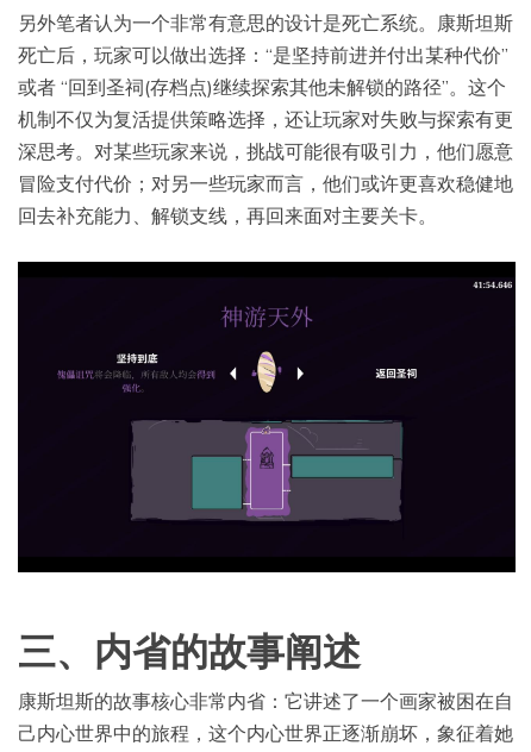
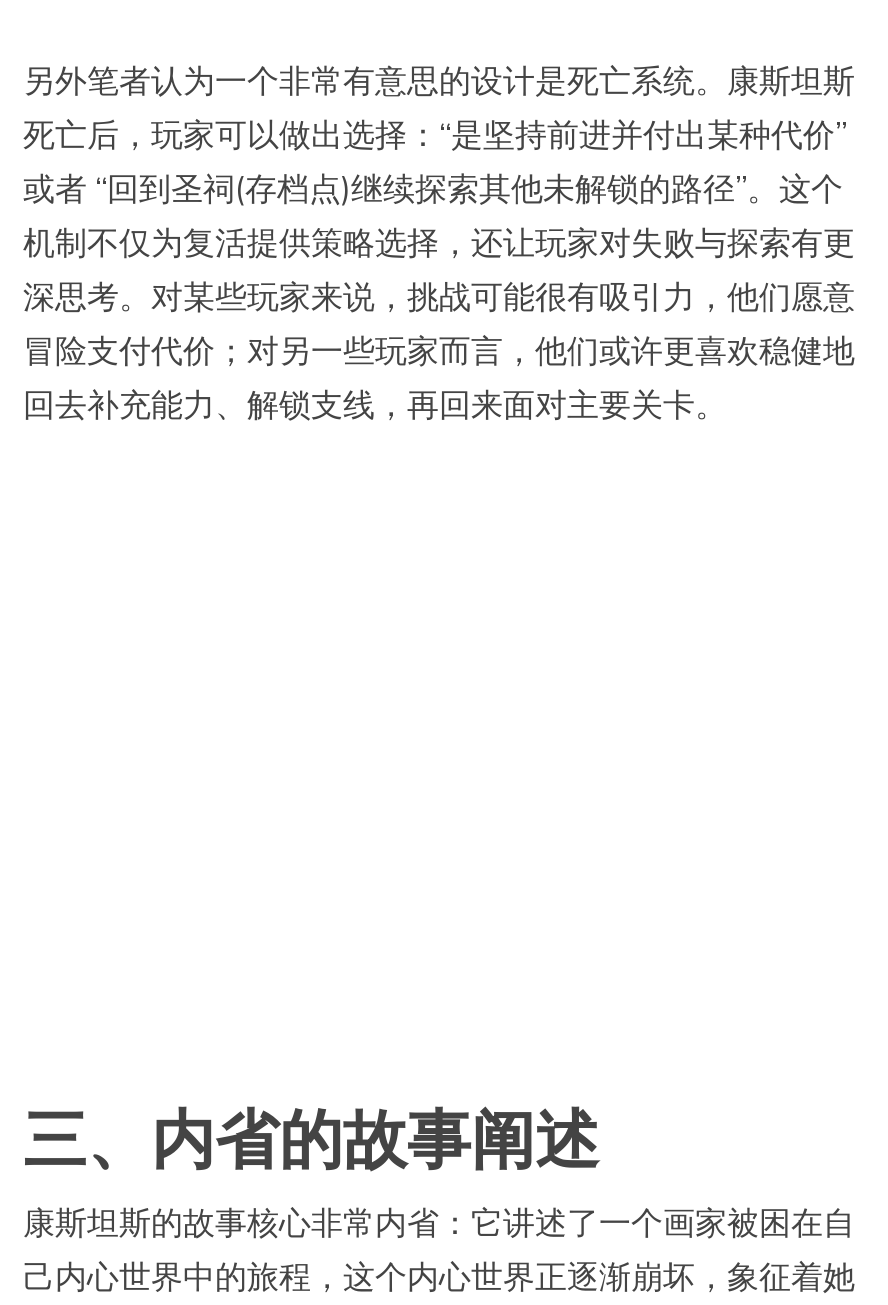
- [image]
